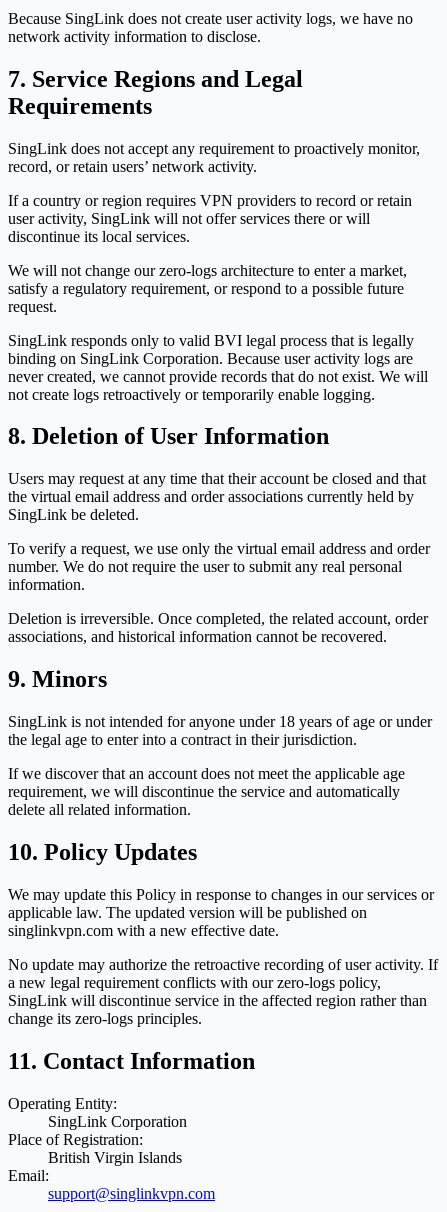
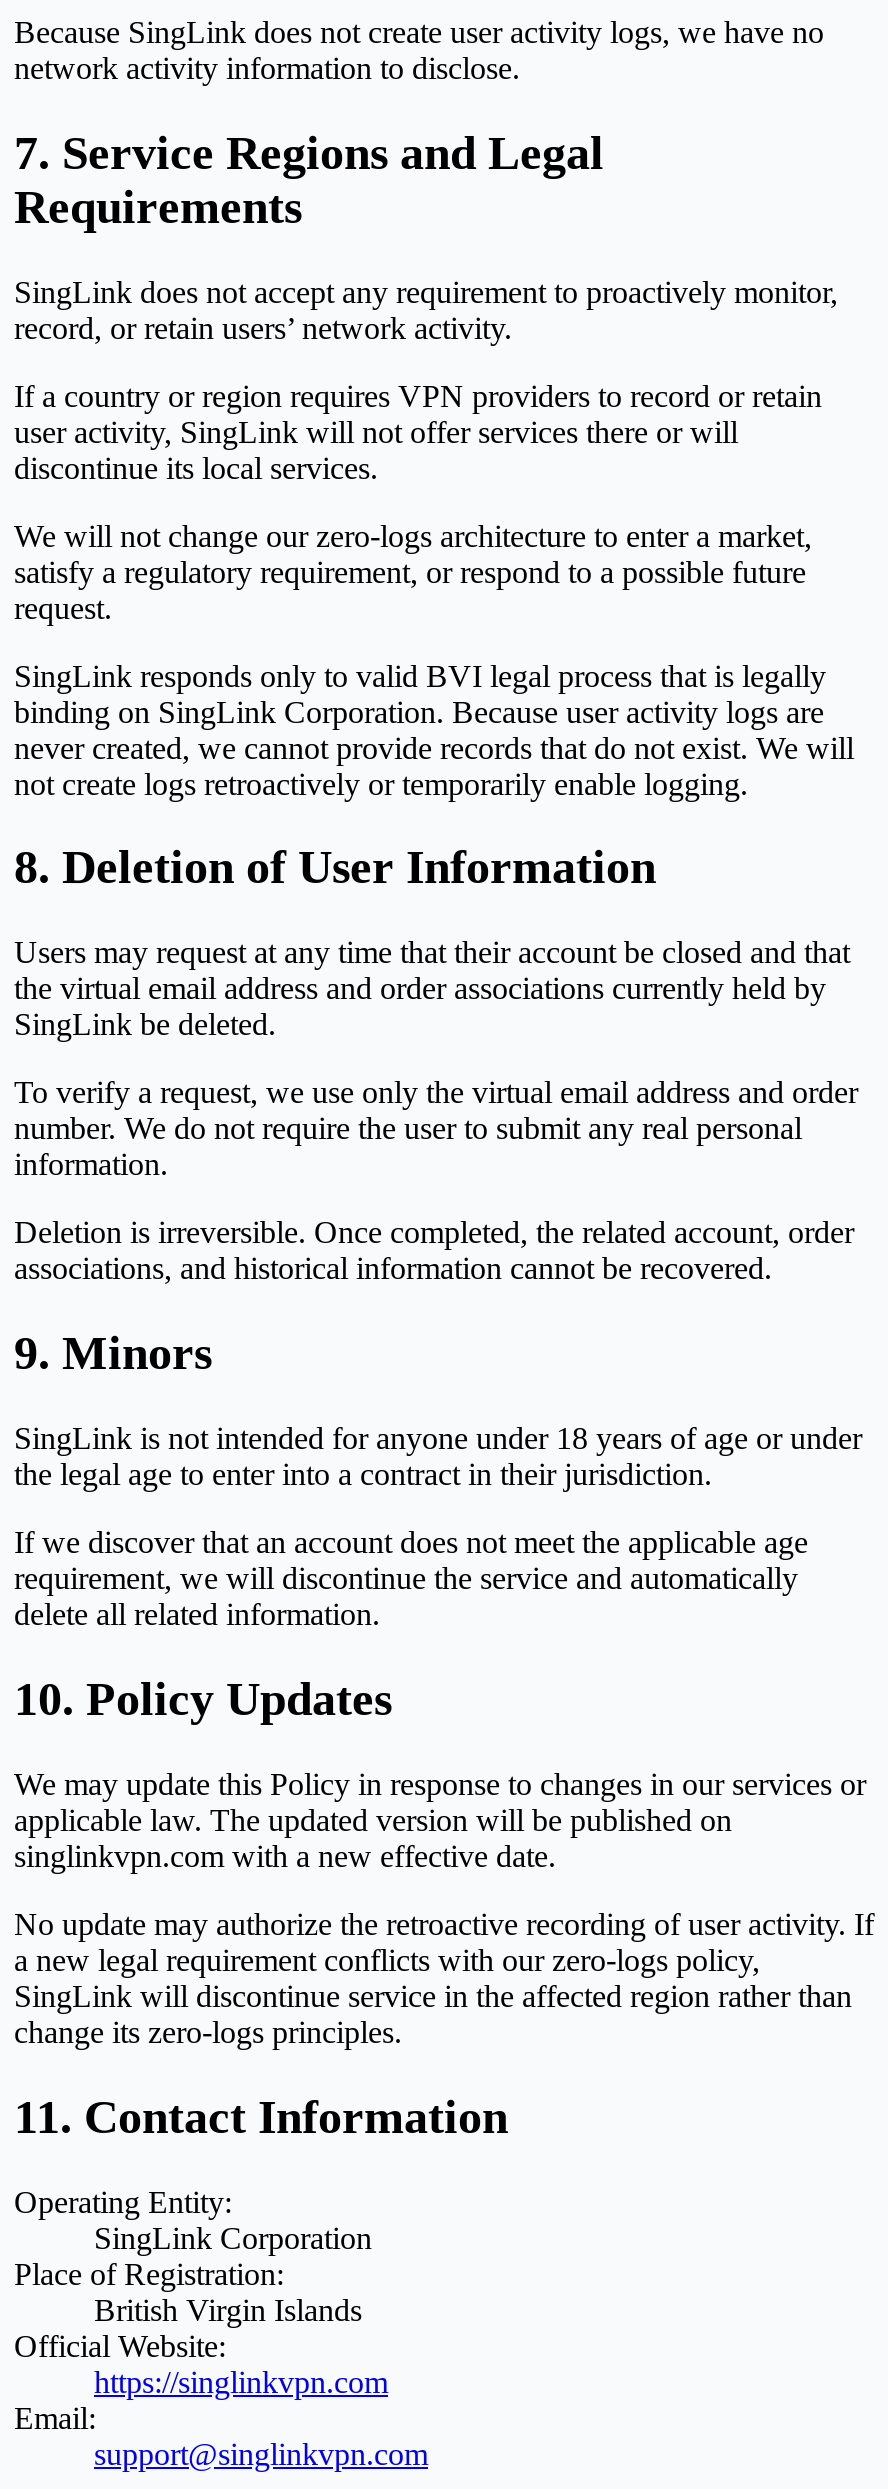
+ Official Website:
+ https://singlinkvpn.com
